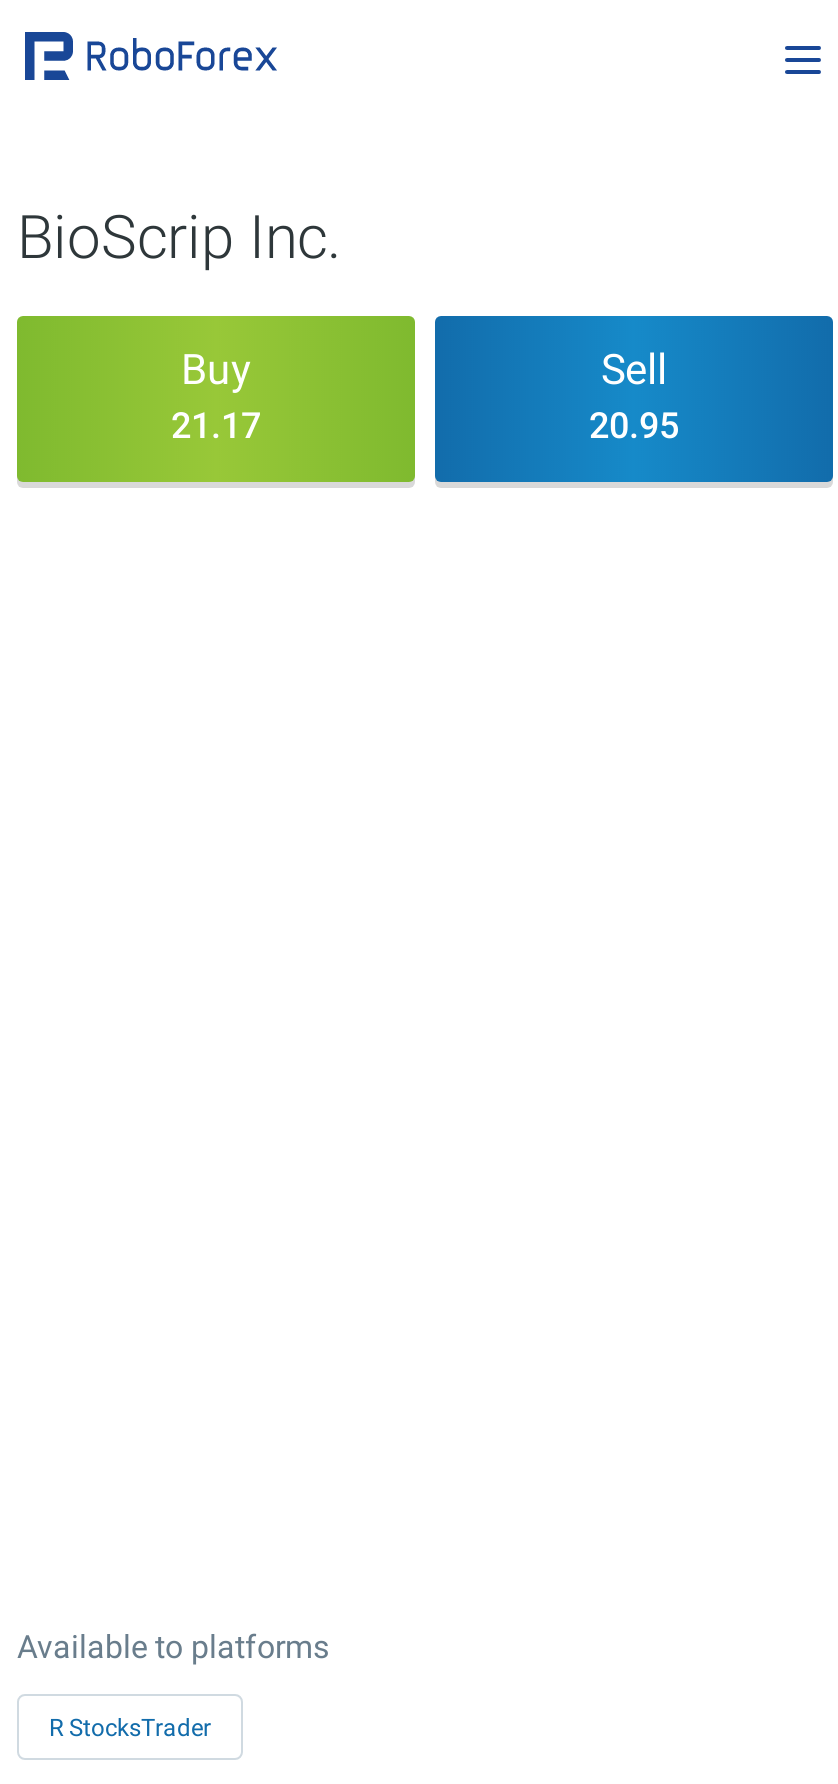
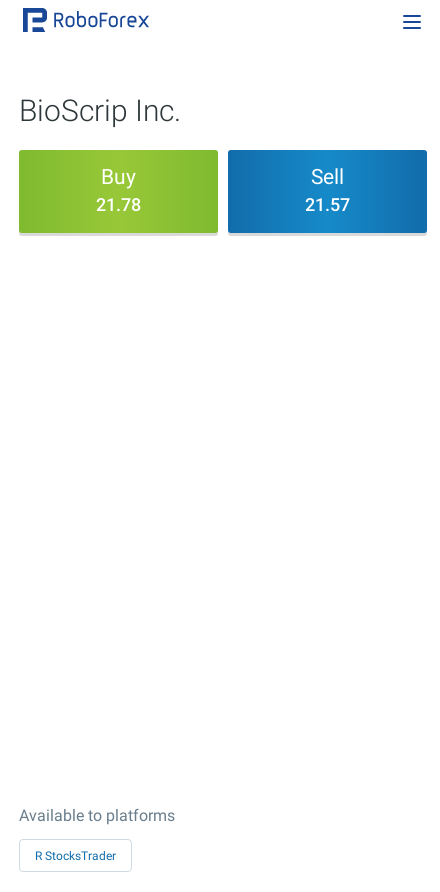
- 21.17
+ 21.78

- 20.95
+ 21.57
